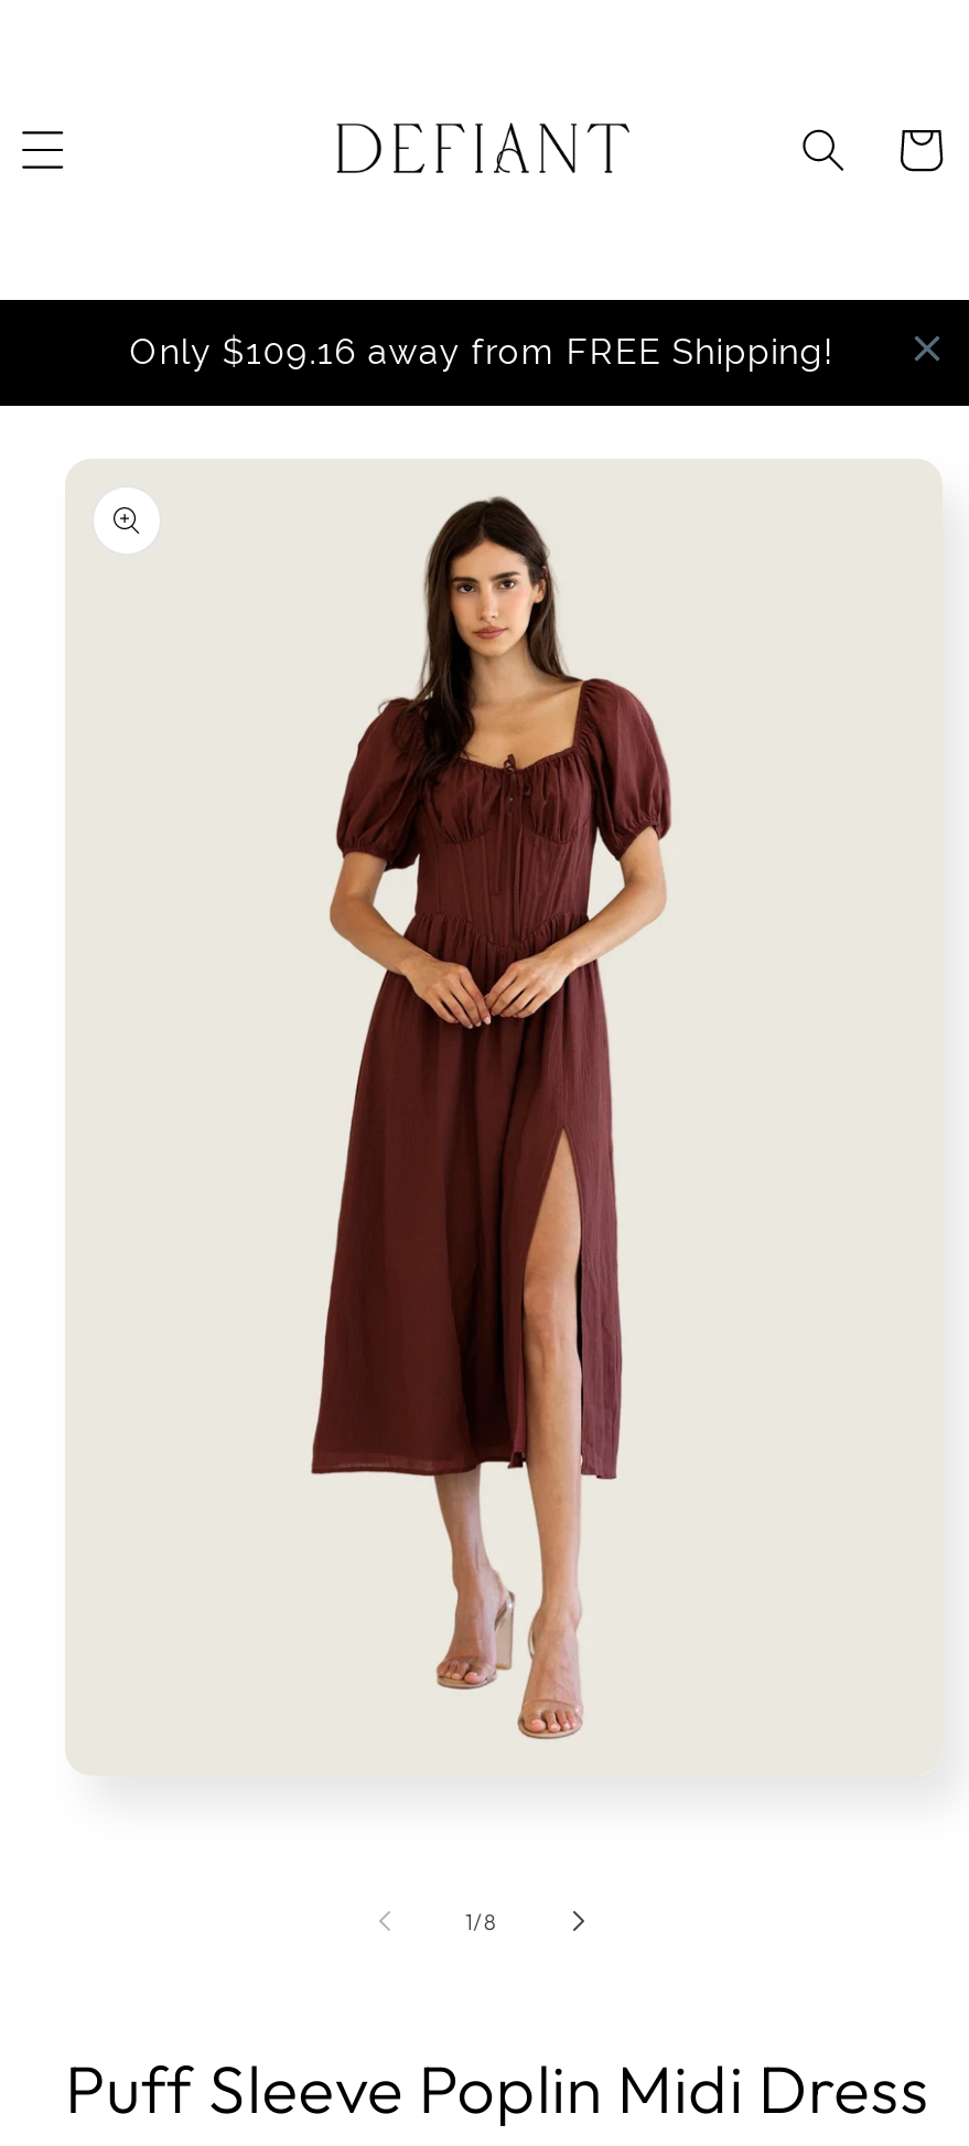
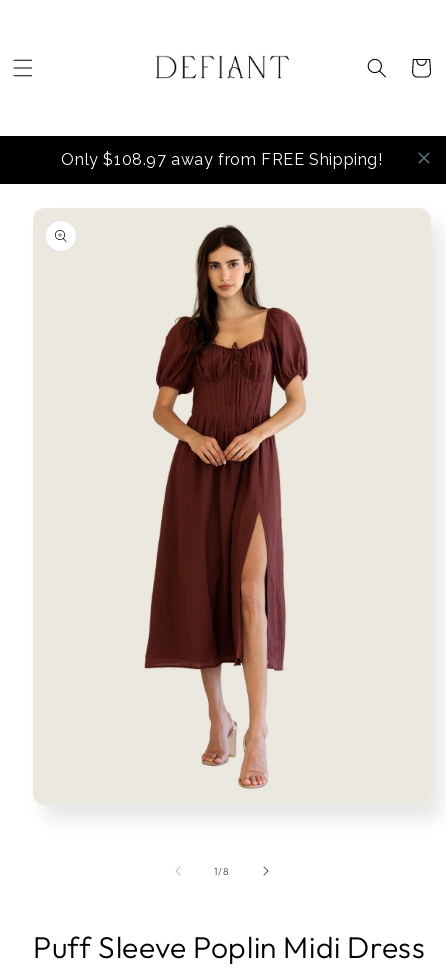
- Only $109.16 away from FREE Shipping!
+ Only $108.97 away from FREE Shipping!
